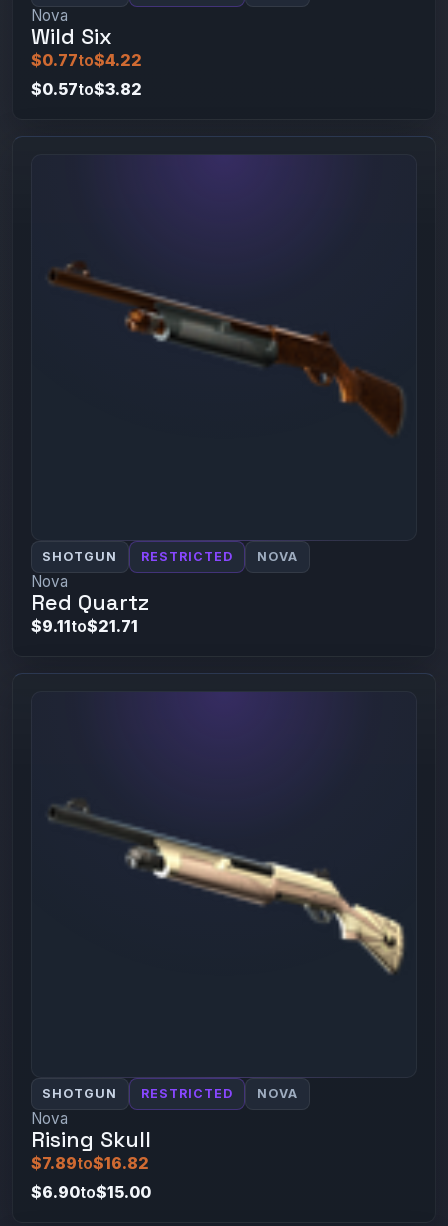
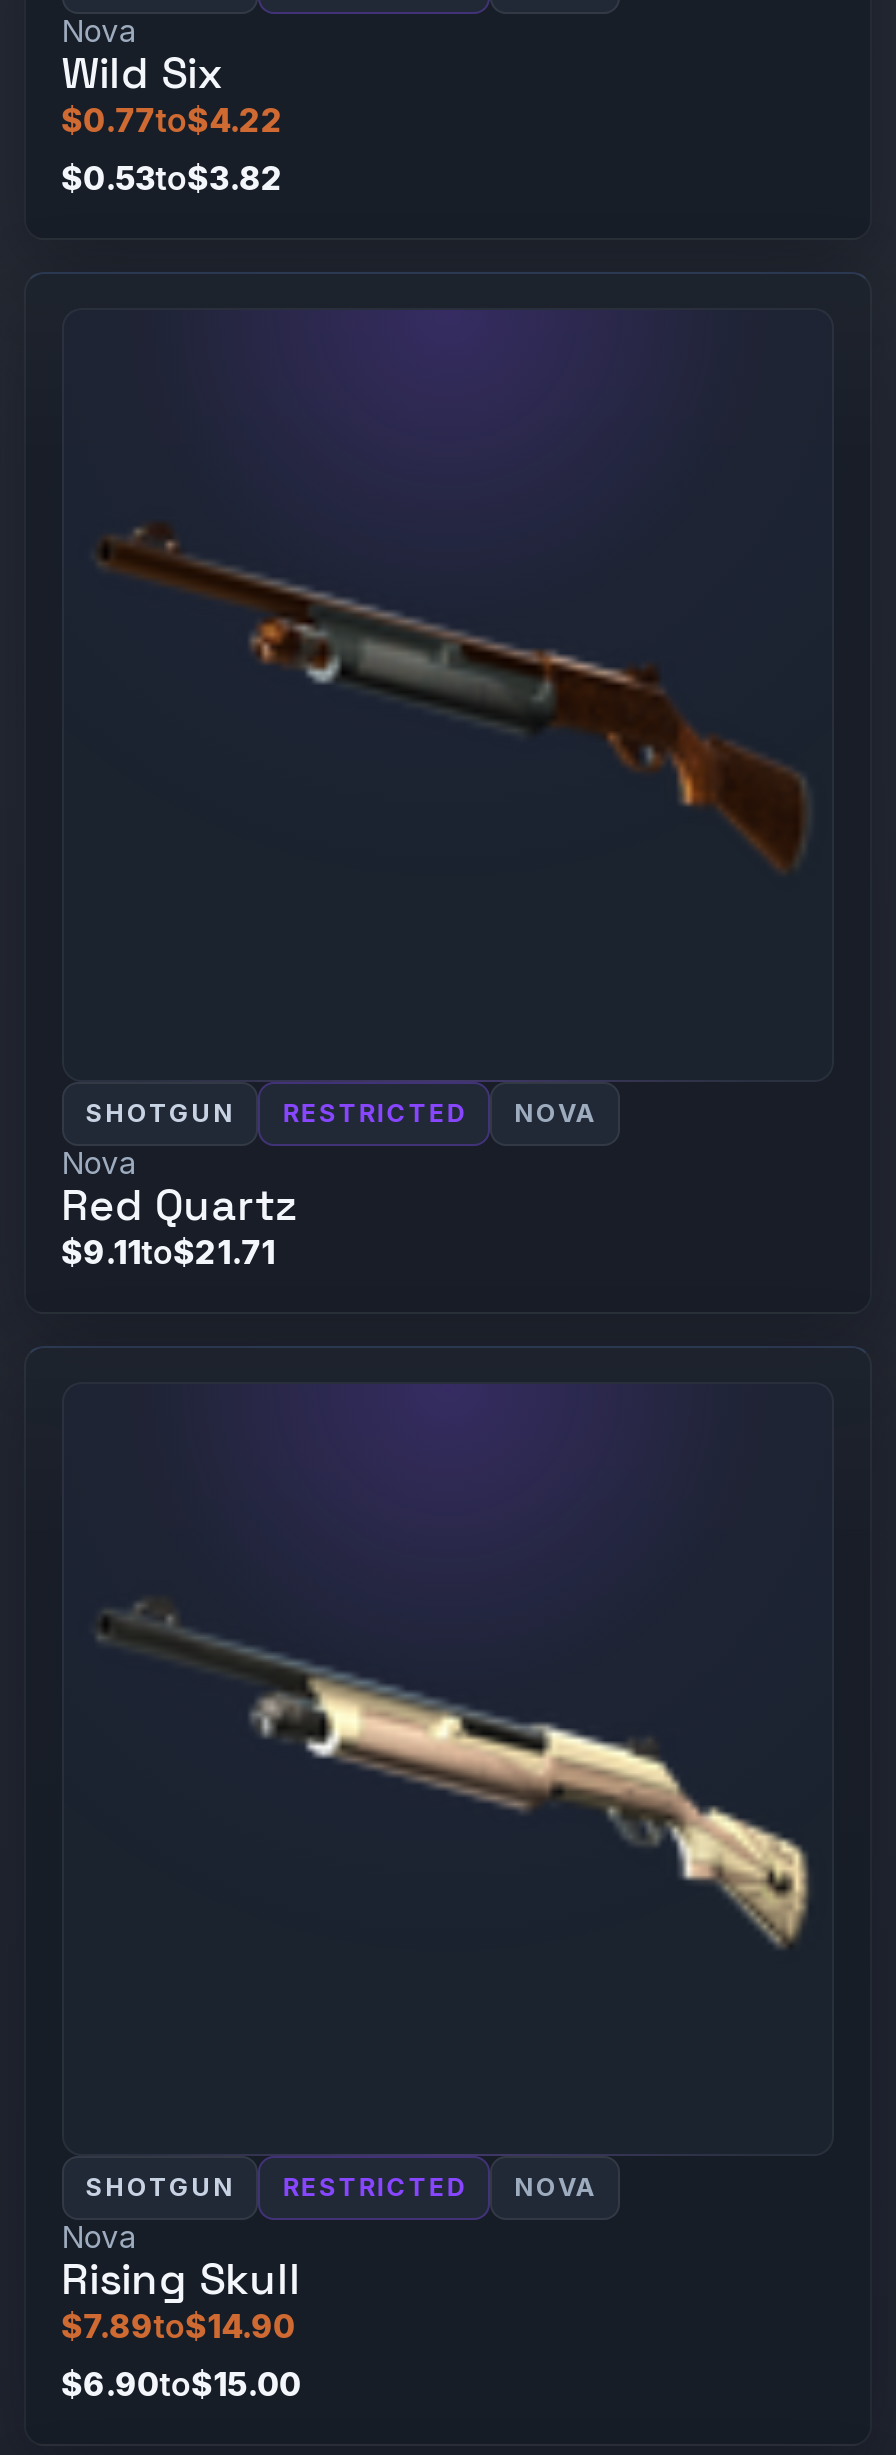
- $0.57to$3.82
+ $0.53to$3.82

- $7.89to$16.82
+ $7.89to$14.90
